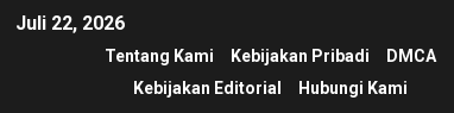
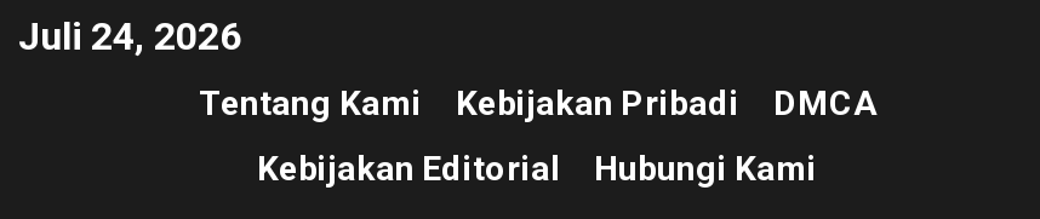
- Juli 22, 2026
+ Juli 24, 2026
